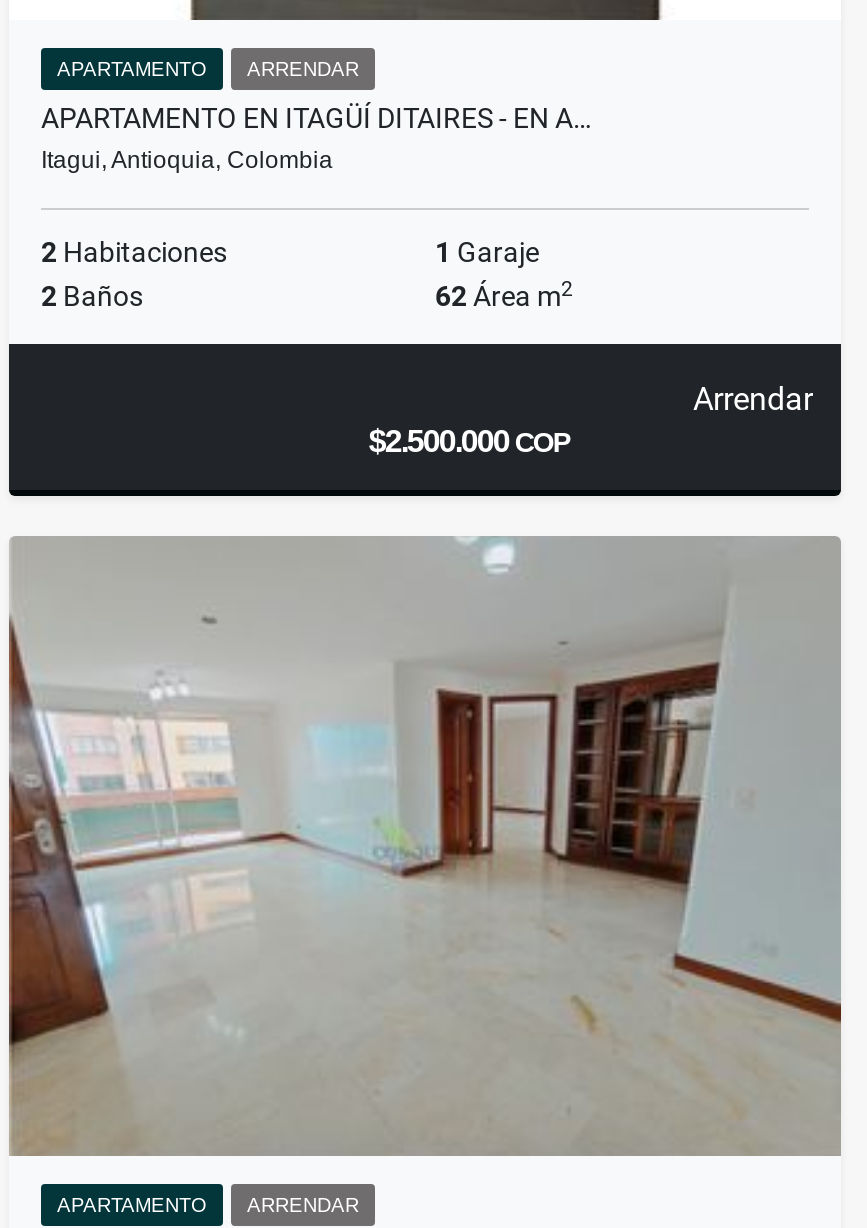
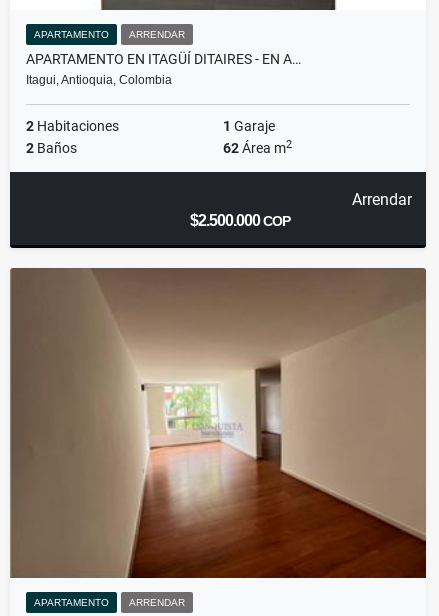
- [image]
+ [image]
